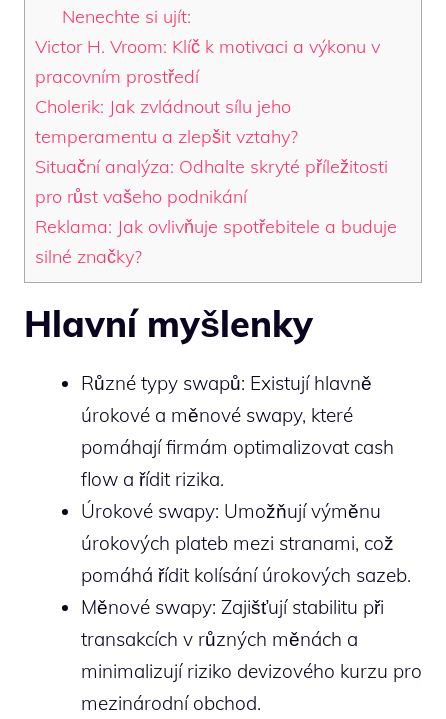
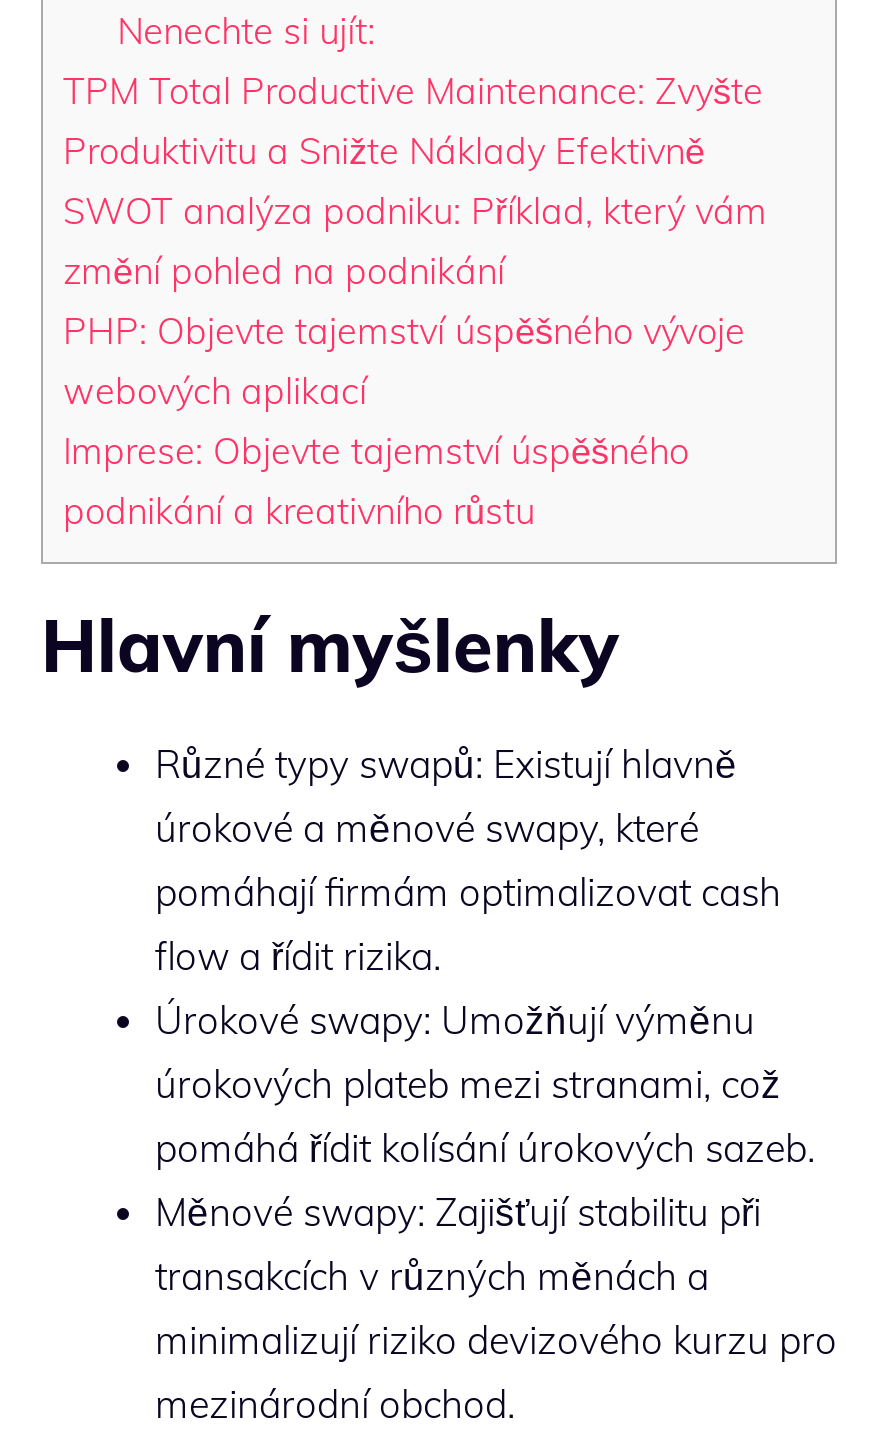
- Victor H. Vroom: Klíč k motivaci a výkonu v
- pracovním prostředí
- Cholerik: Jak zvládnout sílu jeho
- temperamentu a zlepšit vztahy?
- Situační analýza: Odhalte skryté příležitosti
- pro růst vašeho podnikání
- Reklama: Jak ovlivňuje spotřebitele a buduje
- silné značky?
+ TPM Total Productive Maintenance: Zvyšte
+ Produktivitu a Snižte Náklady Efektivně
+ SWOT analýza podniku: Příklad, který vám
+ změní pohled na podnikání
+ PHP: Objevte tajemství úspěšného vývoje
+ webových aplikací
+ Imprese: Objevte tajemství úspěšného
+ podnikání a kreativního růstu
